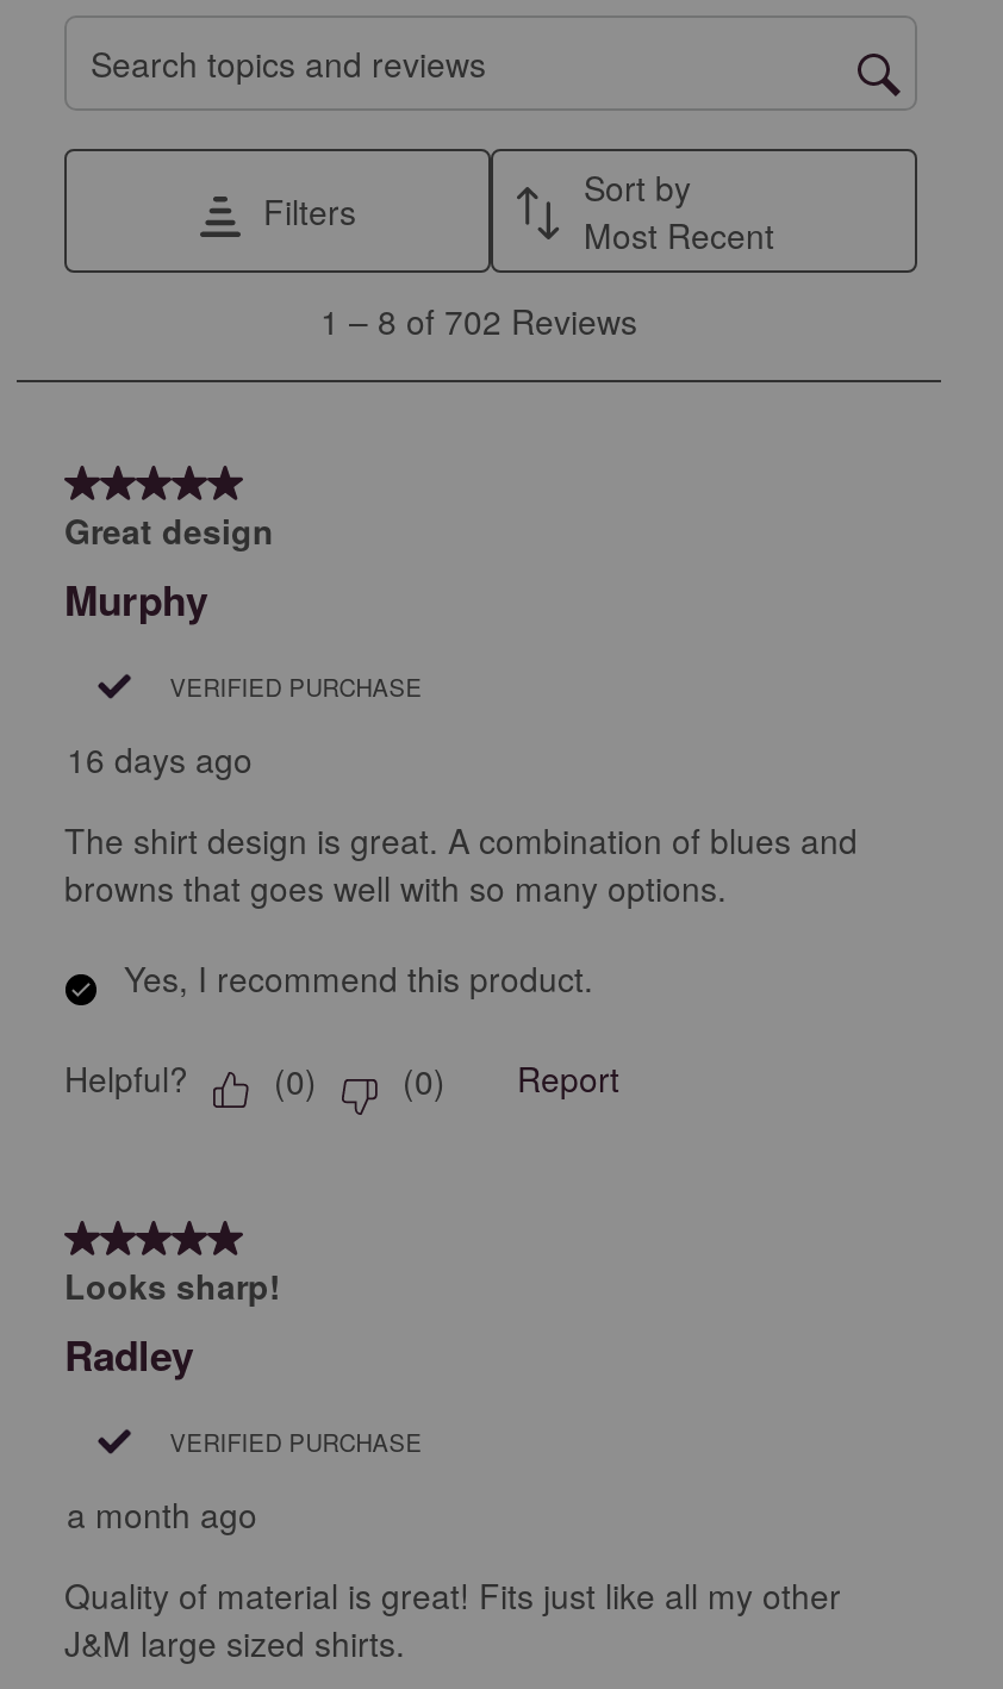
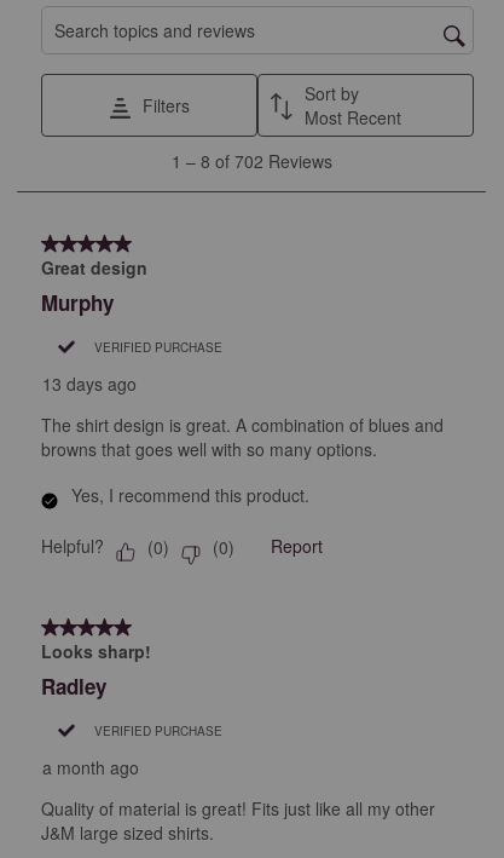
- 16 days ago
+ 13 days ago
